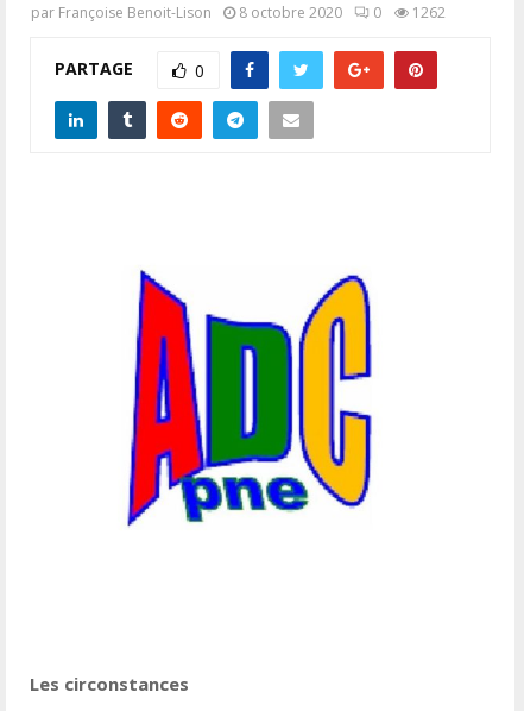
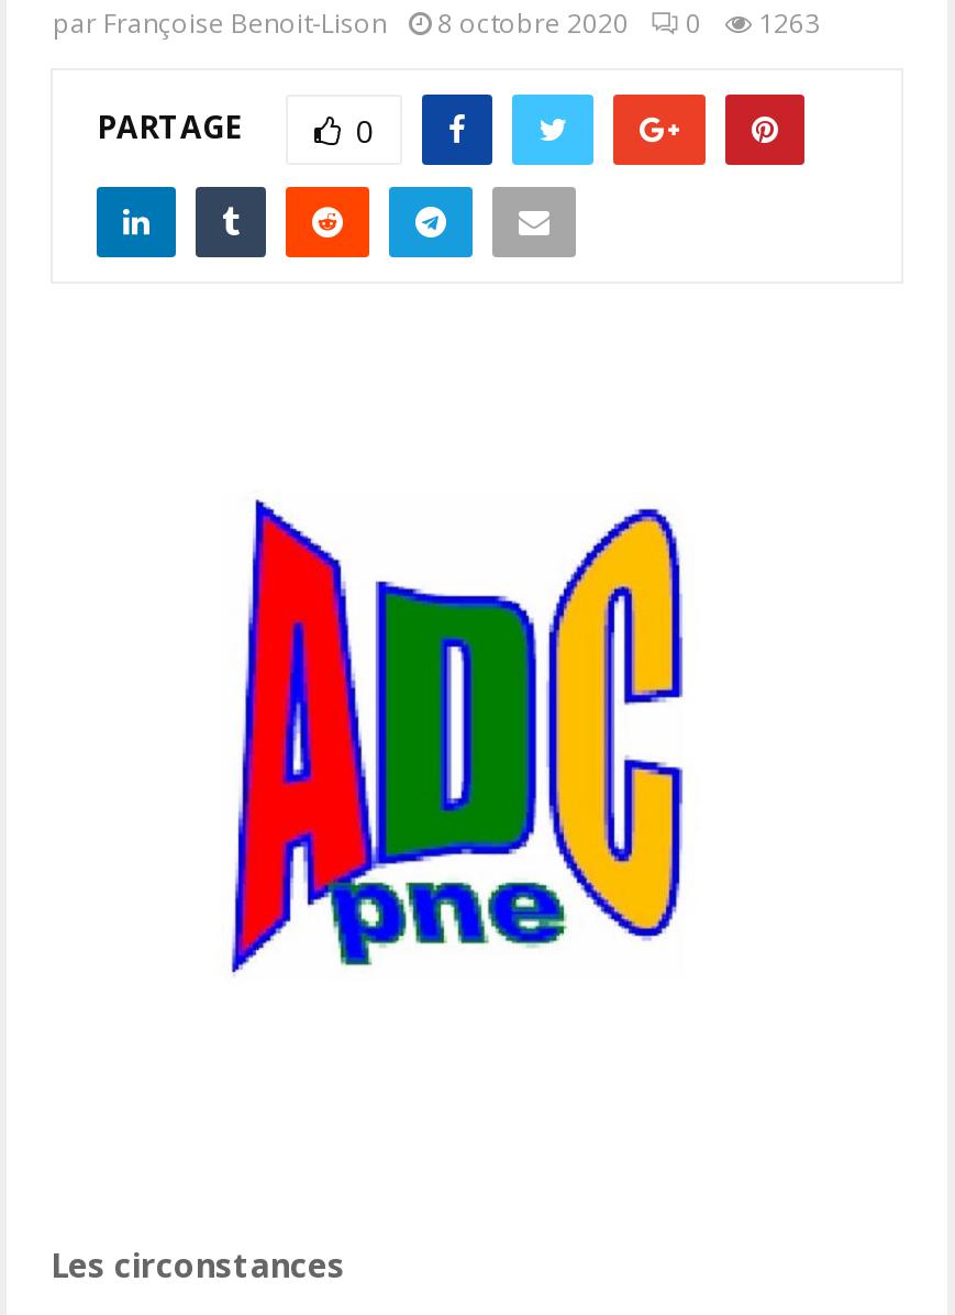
- par Françoise Benoit-Lison 8 octobre 2020 0 1262
+ par Françoise Benoit-Lison 8 octobre 2020 0 1263
